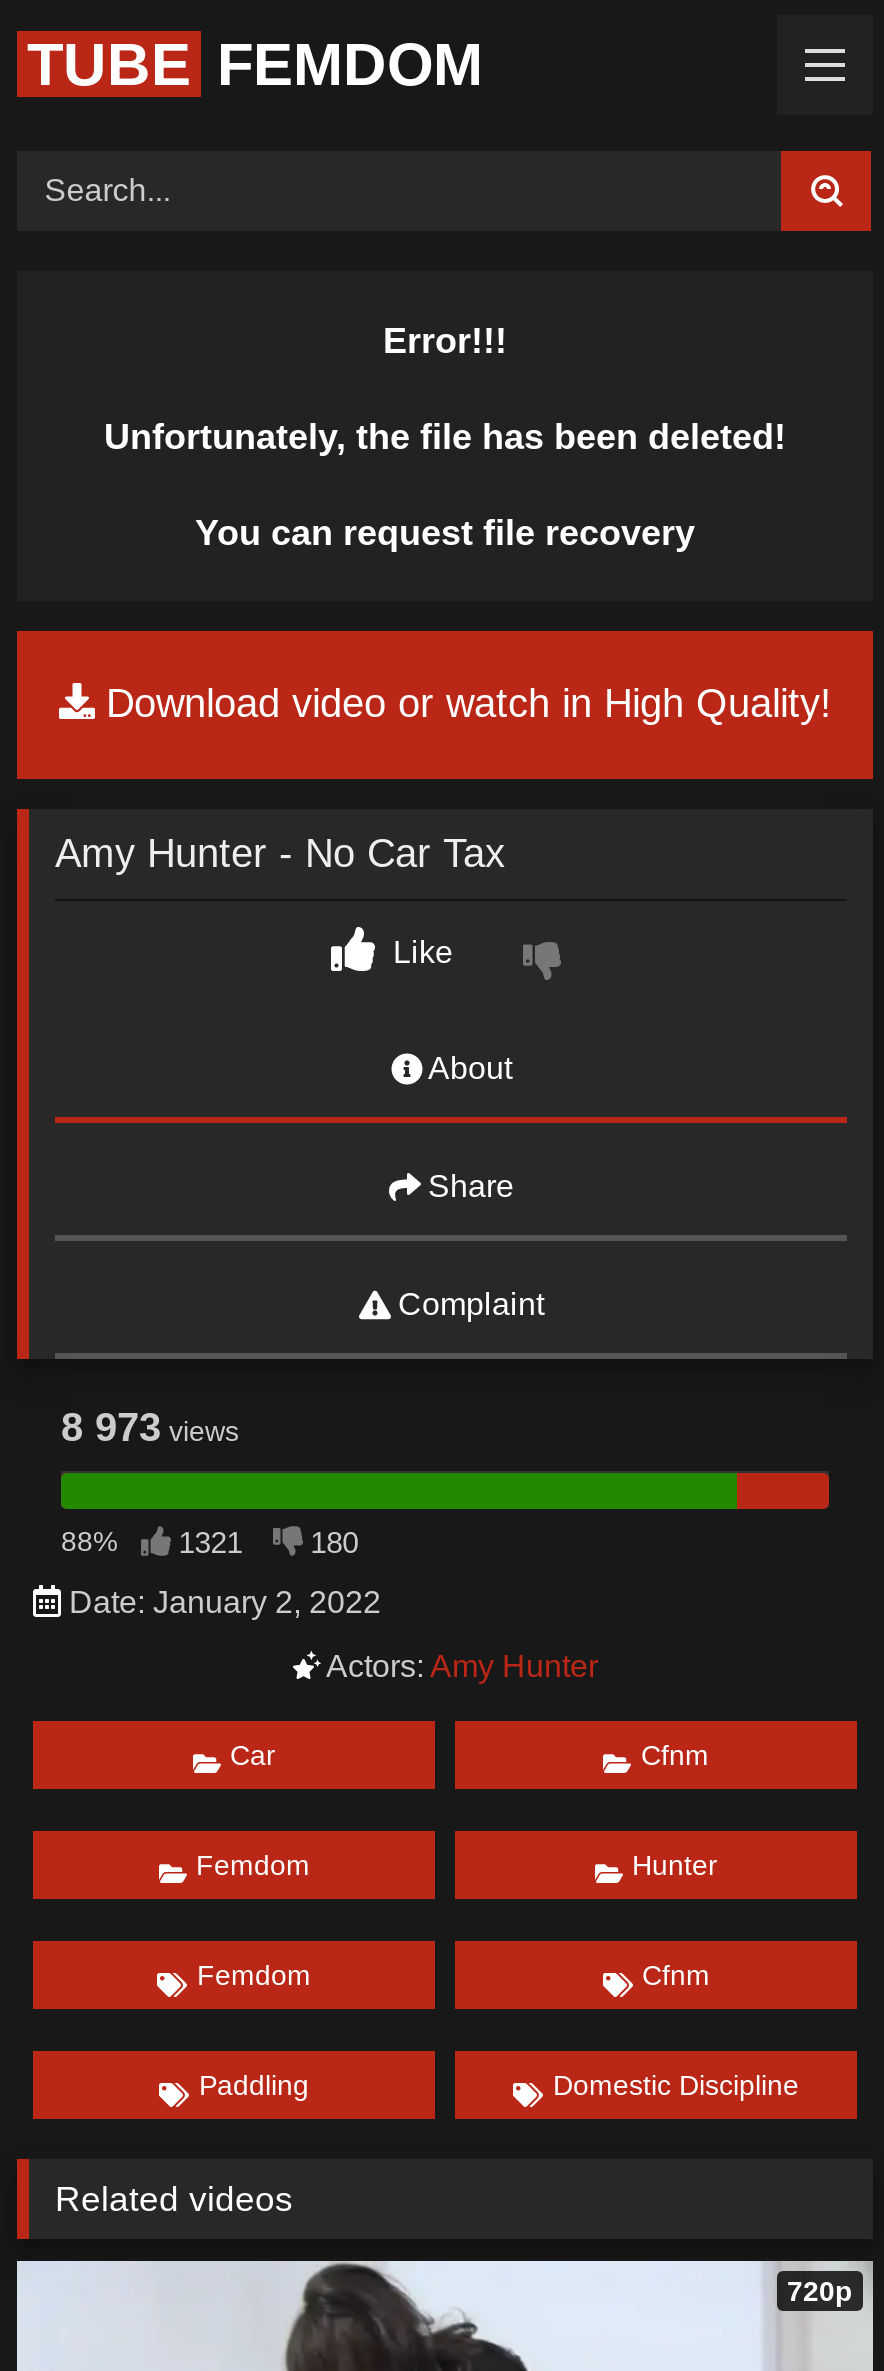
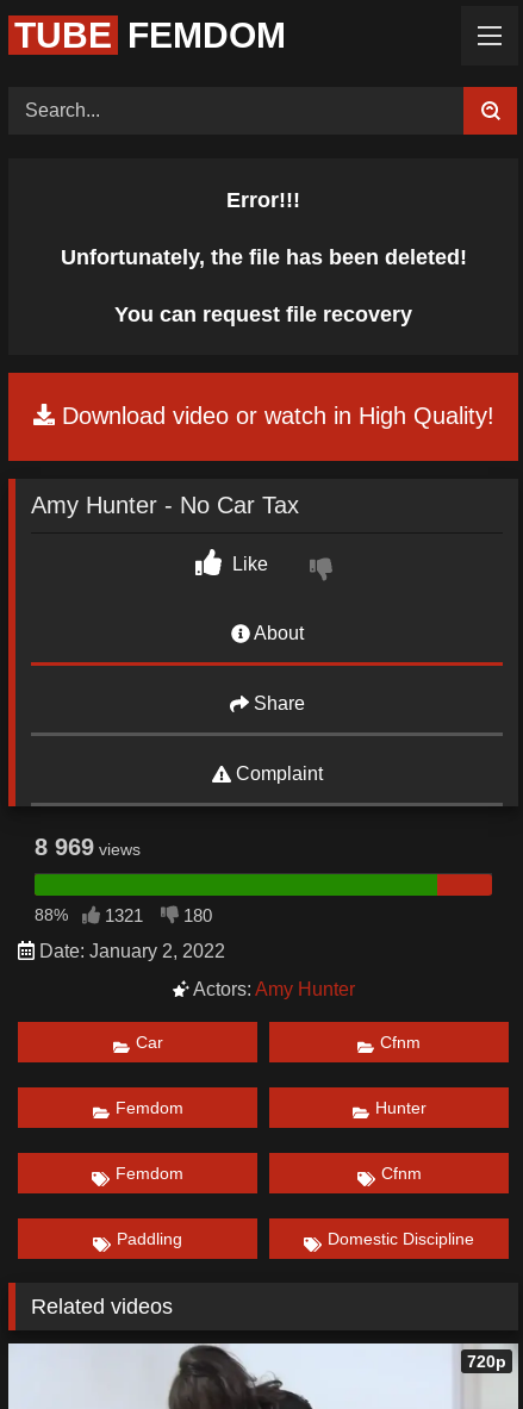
- 8 973 views
+ 8 969 views
